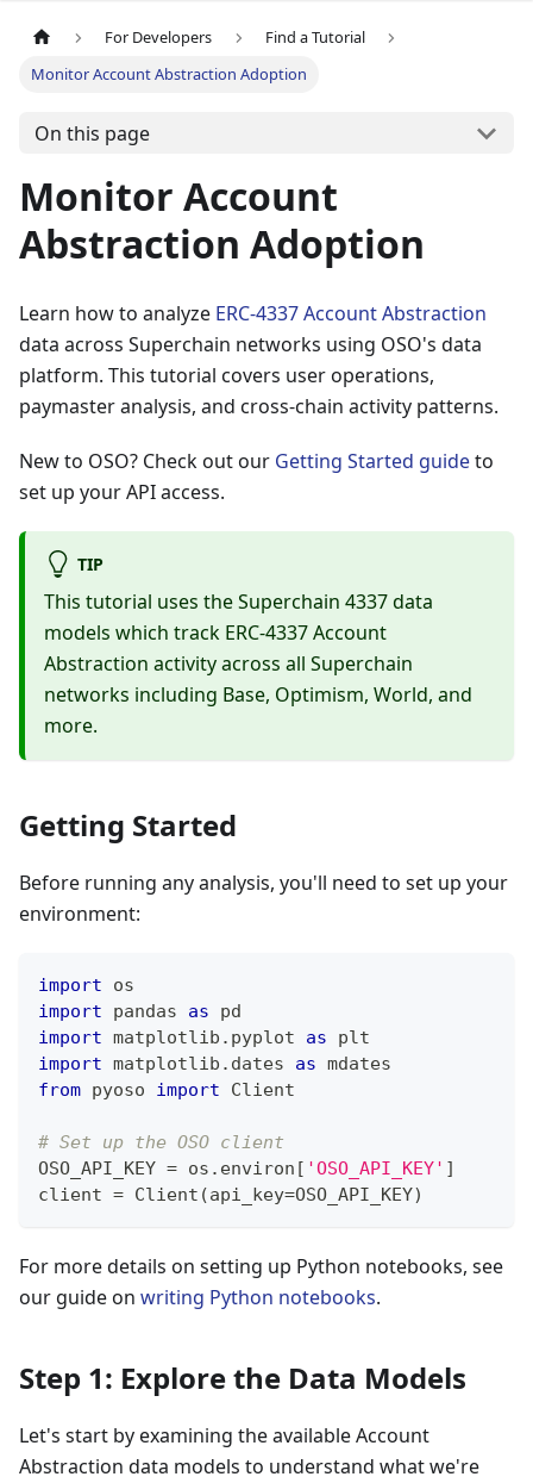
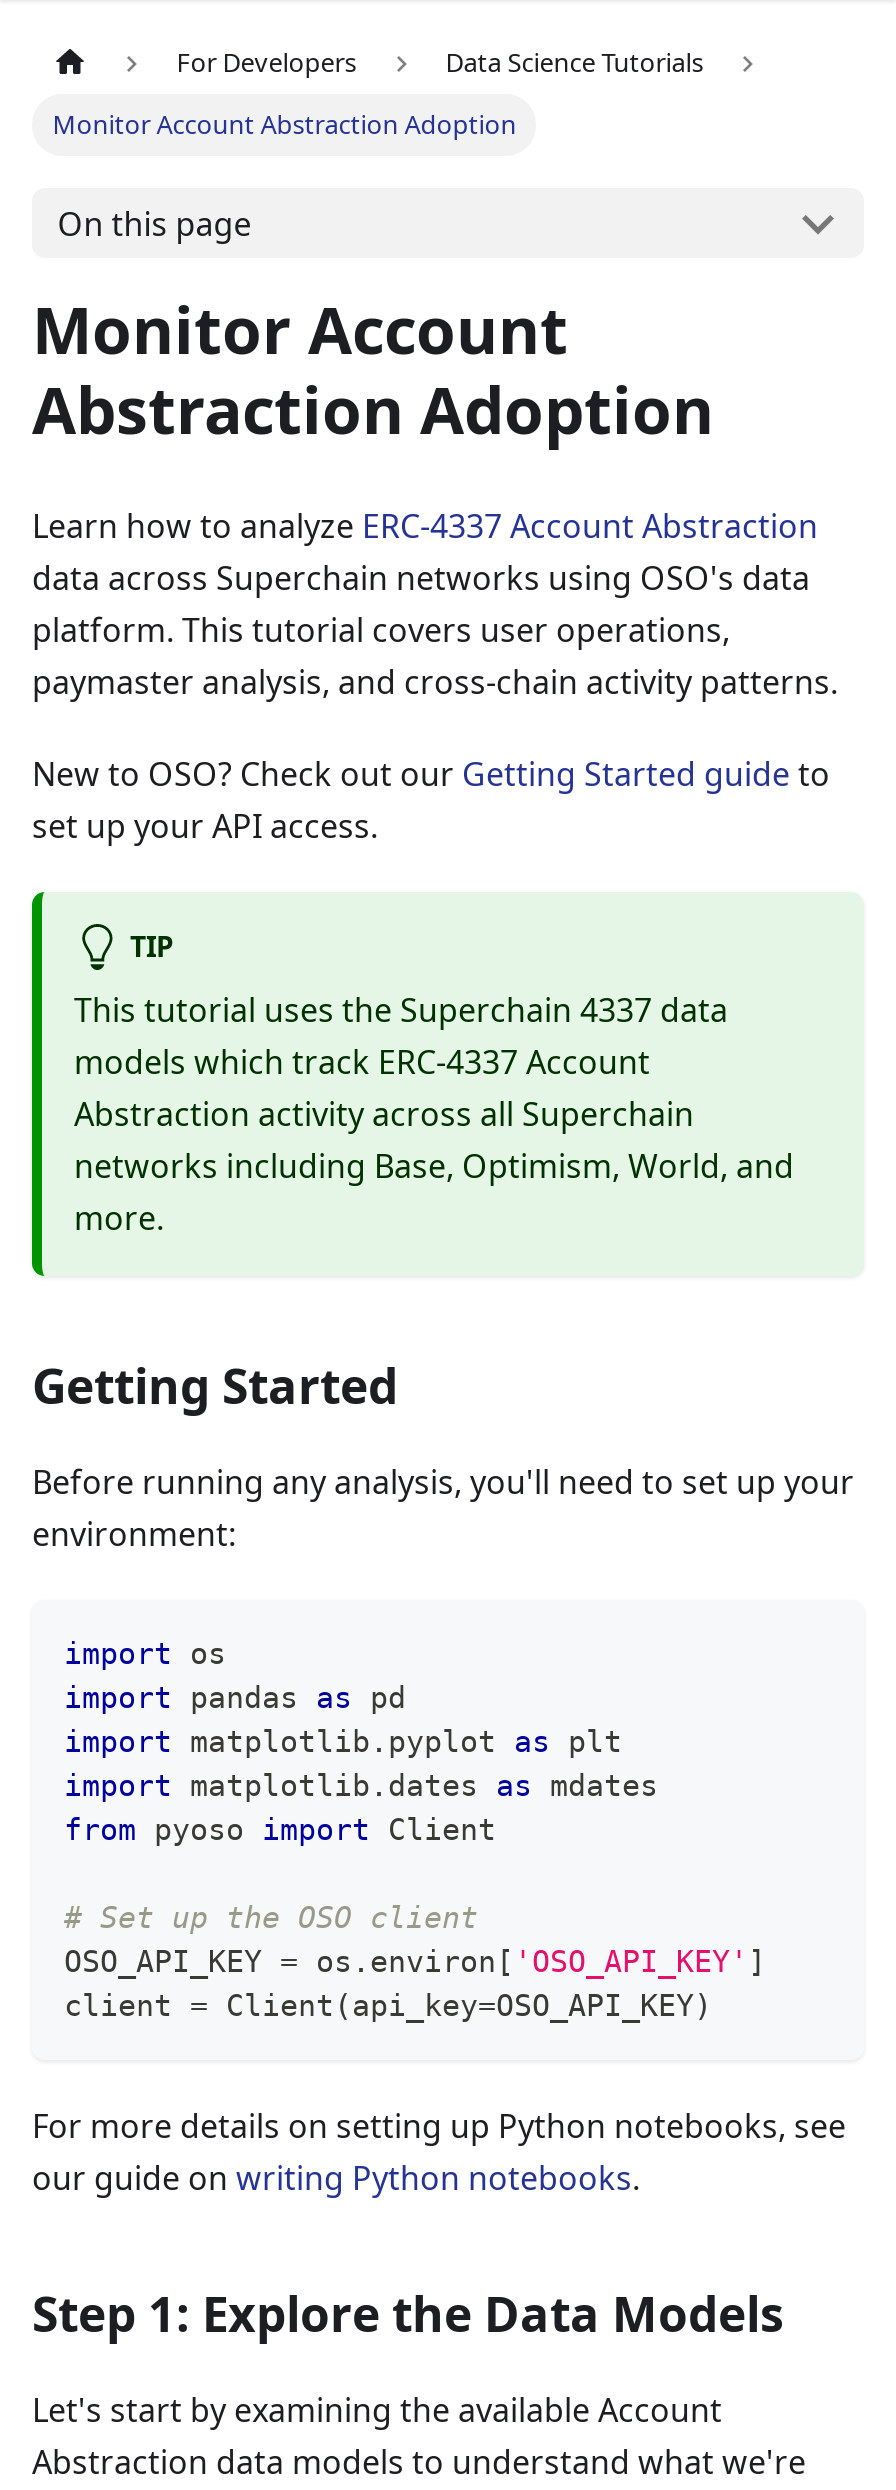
- Find a Tutorial
+ Data Science Tutorials
